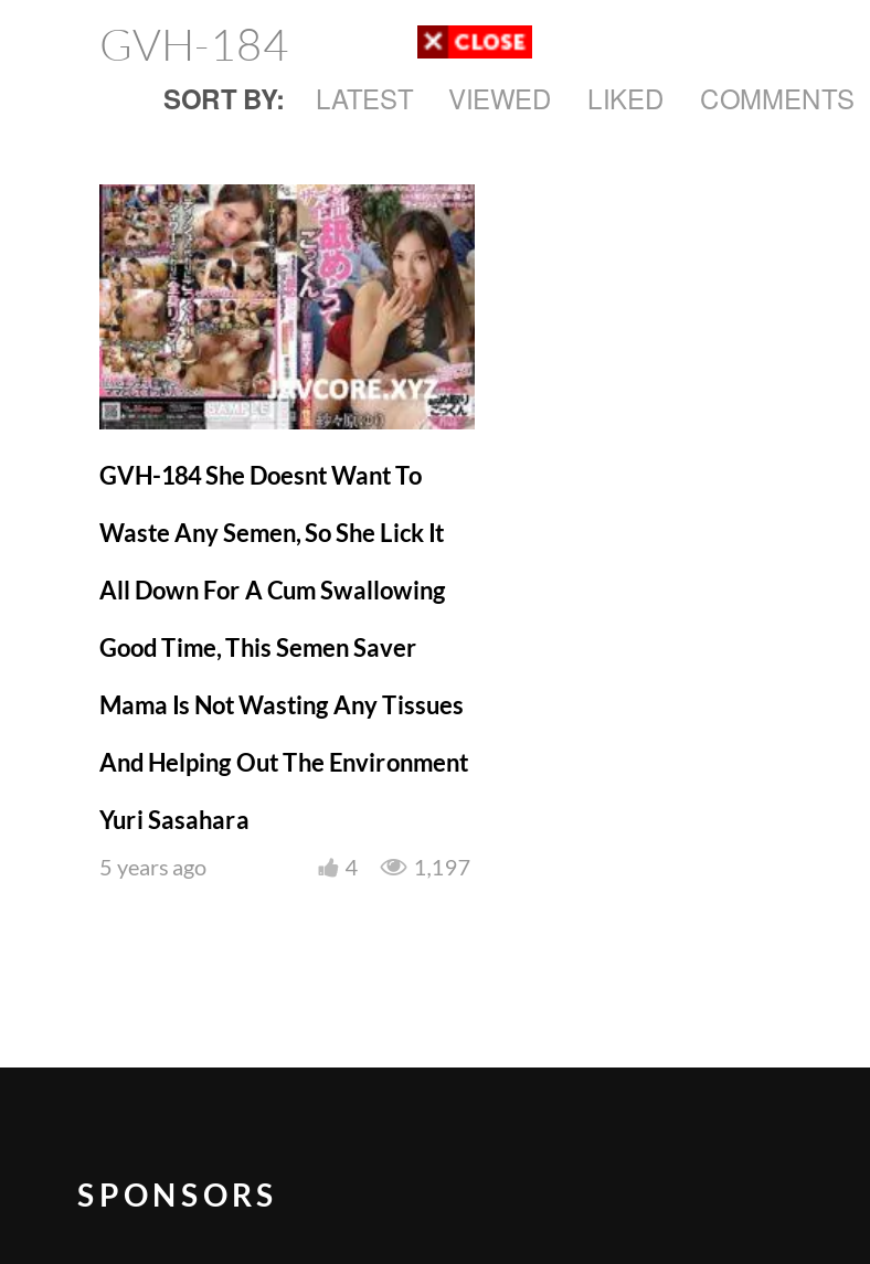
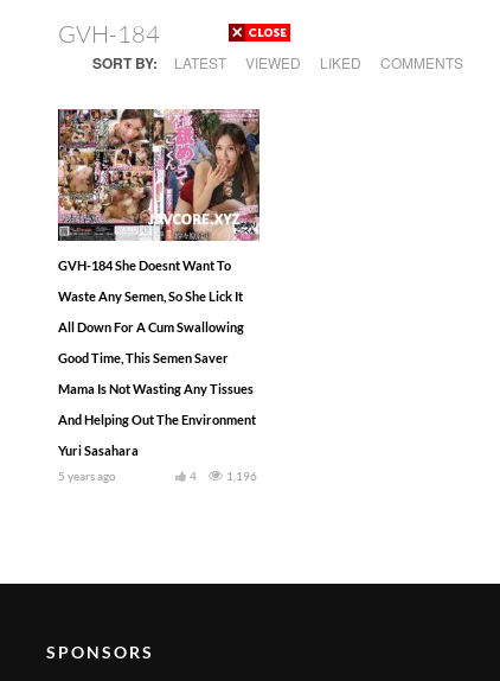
- 1,197
+ 1,196
